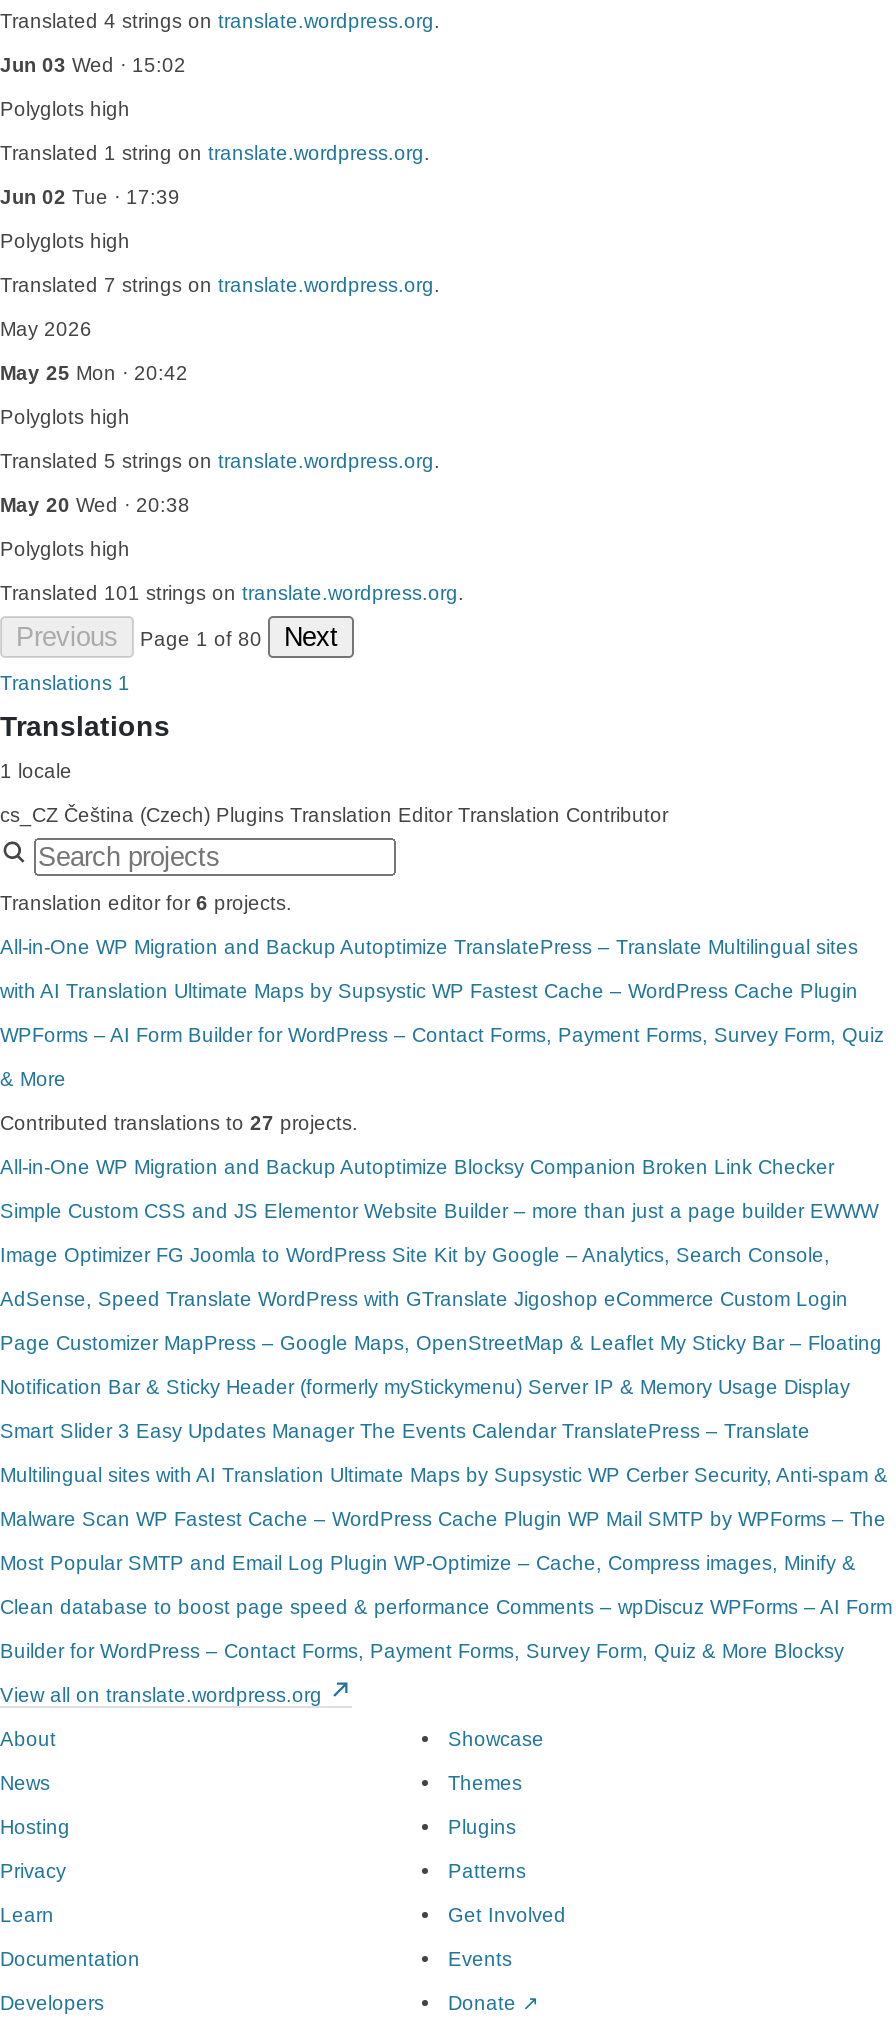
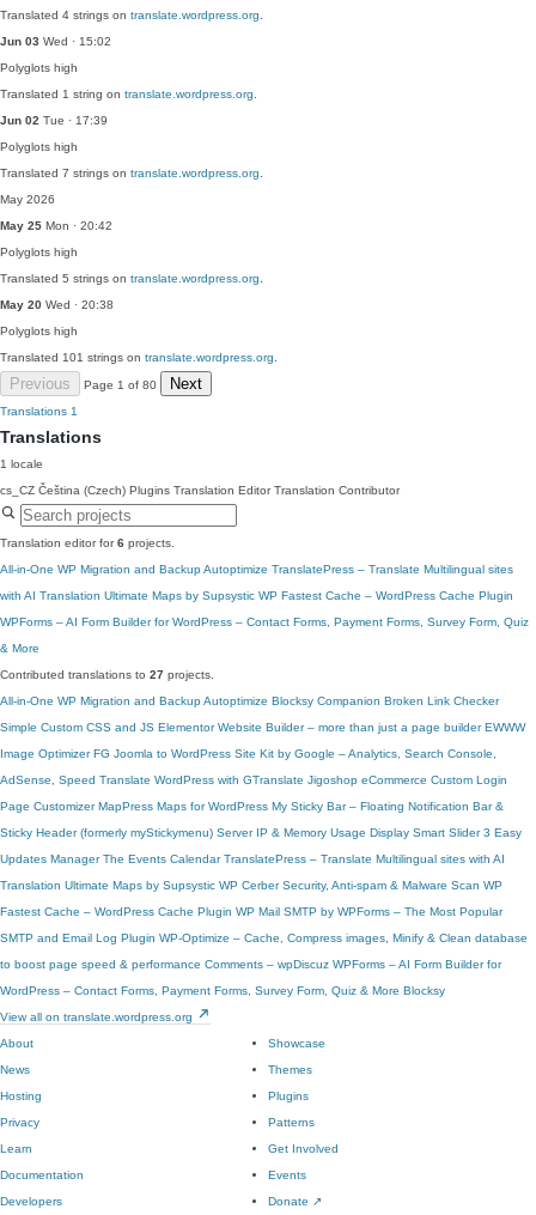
- Page Customizer MapPress – Google Maps, OpenStreetMap & Leaflet My Sticky Bar – Floating
+ Page Customizer MapPress Maps for WordPress My Sticky Bar – Floating Notification Bar &

- Notification Bar & Sticky Header (formerly myStickymenu) Server IP & Memory Usage Display
+ Sticky Header (formerly myStickymenu) Server IP & Memory Usage Display Smart Slider 3 Easy

- Smart Slider 3 Easy Updates Manager The Events Calendar TranslatePress – Translate
+ Updates Manager The Events Calendar TranslatePress – Translate Multilingual sites with AI

- Multilingual sites with AI Translation Ultimate Maps by Supsystic WP Cerber Security, Anti-spam &
+ Translation Ultimate Maps by Supsystic WP Cerber Security, Anti-spam & Malware Scan WP

- Malware Scan WP Fastest Cache – WordPress Cache Plugin WP Mail SMTP by WPForms – The
+ Fastest Cache – WordPress Cache Plugin WP Mail SMTP by WPForms – The Most Popular

- Most Popular SMTP and Email Log Plugin WP-Optimize – Cache, Compress images, Minify &
+ SMTP and Email Log Plugin WP-Optimize – Cache, Compress images, Minify & Clean database

- Clean database to boost page speed & performance Comments – wpDiscuz WPForms – AI Form
+ to boost page speed & performance Comments – wpDiscuz WPForms – AI Form Builder for

- Builder for WordPress – Contact Forms, Payment Forms, Survey Form, Quiz & More Blocksy
+ WordPress – Contact Forms, Payment Forms, Survey Form, Quiz & More Blocksy
